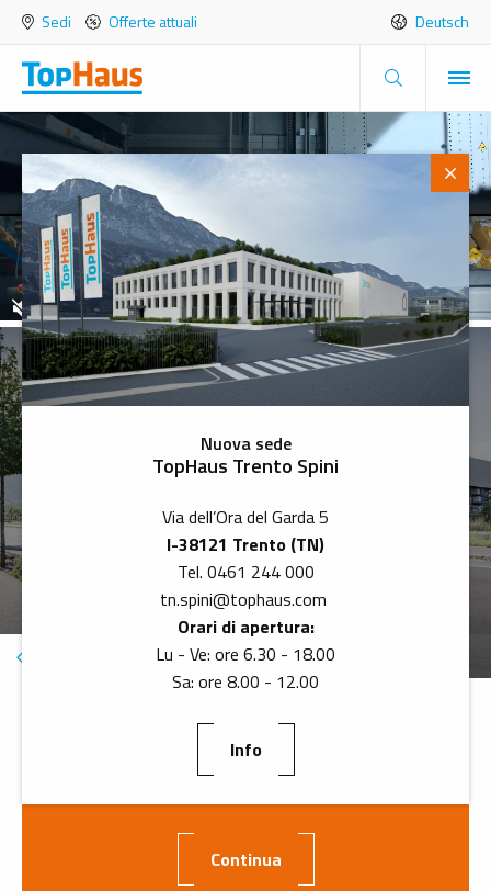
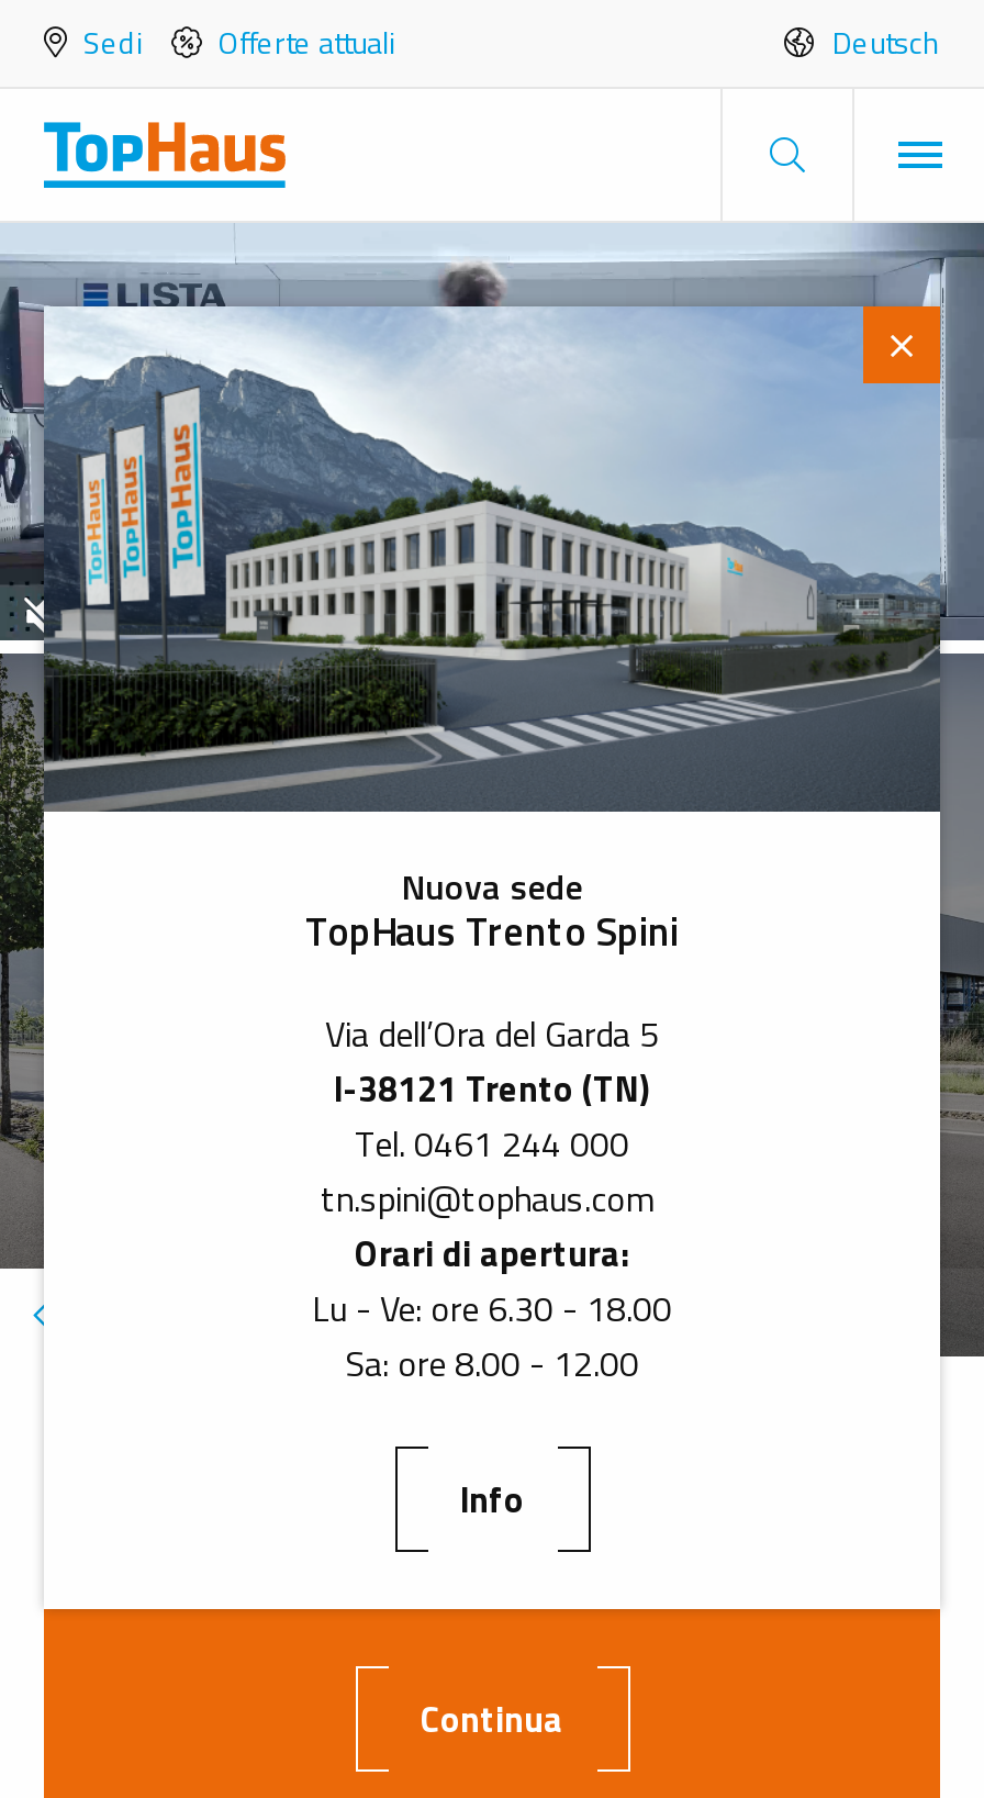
- [image]
+ [image]
